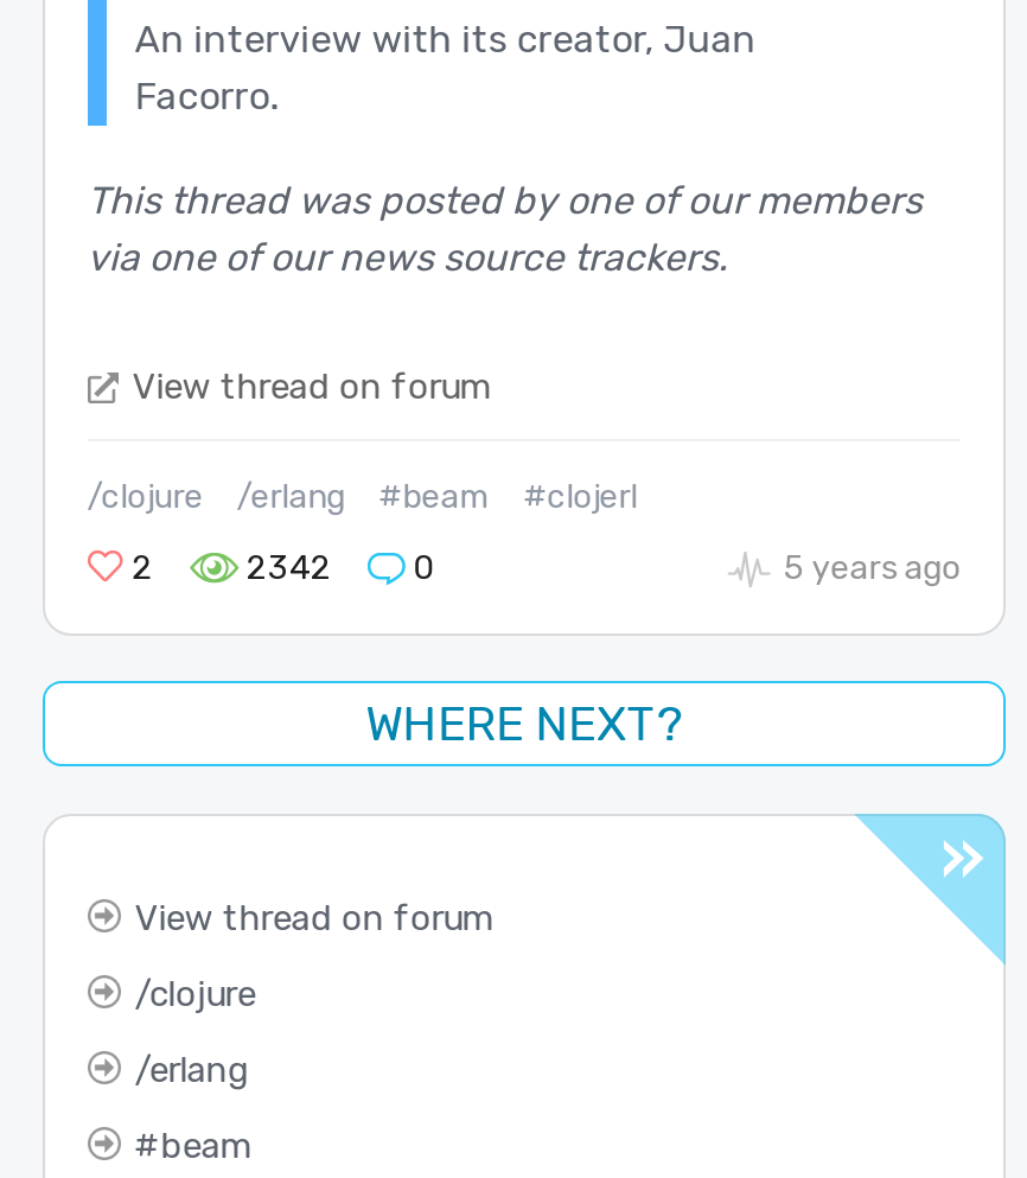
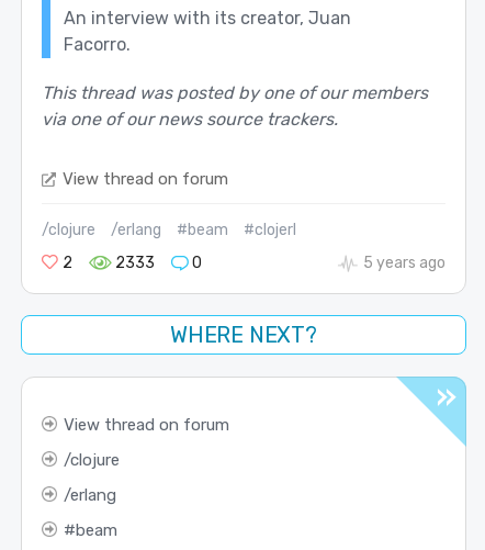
- 2342
+ 2333
